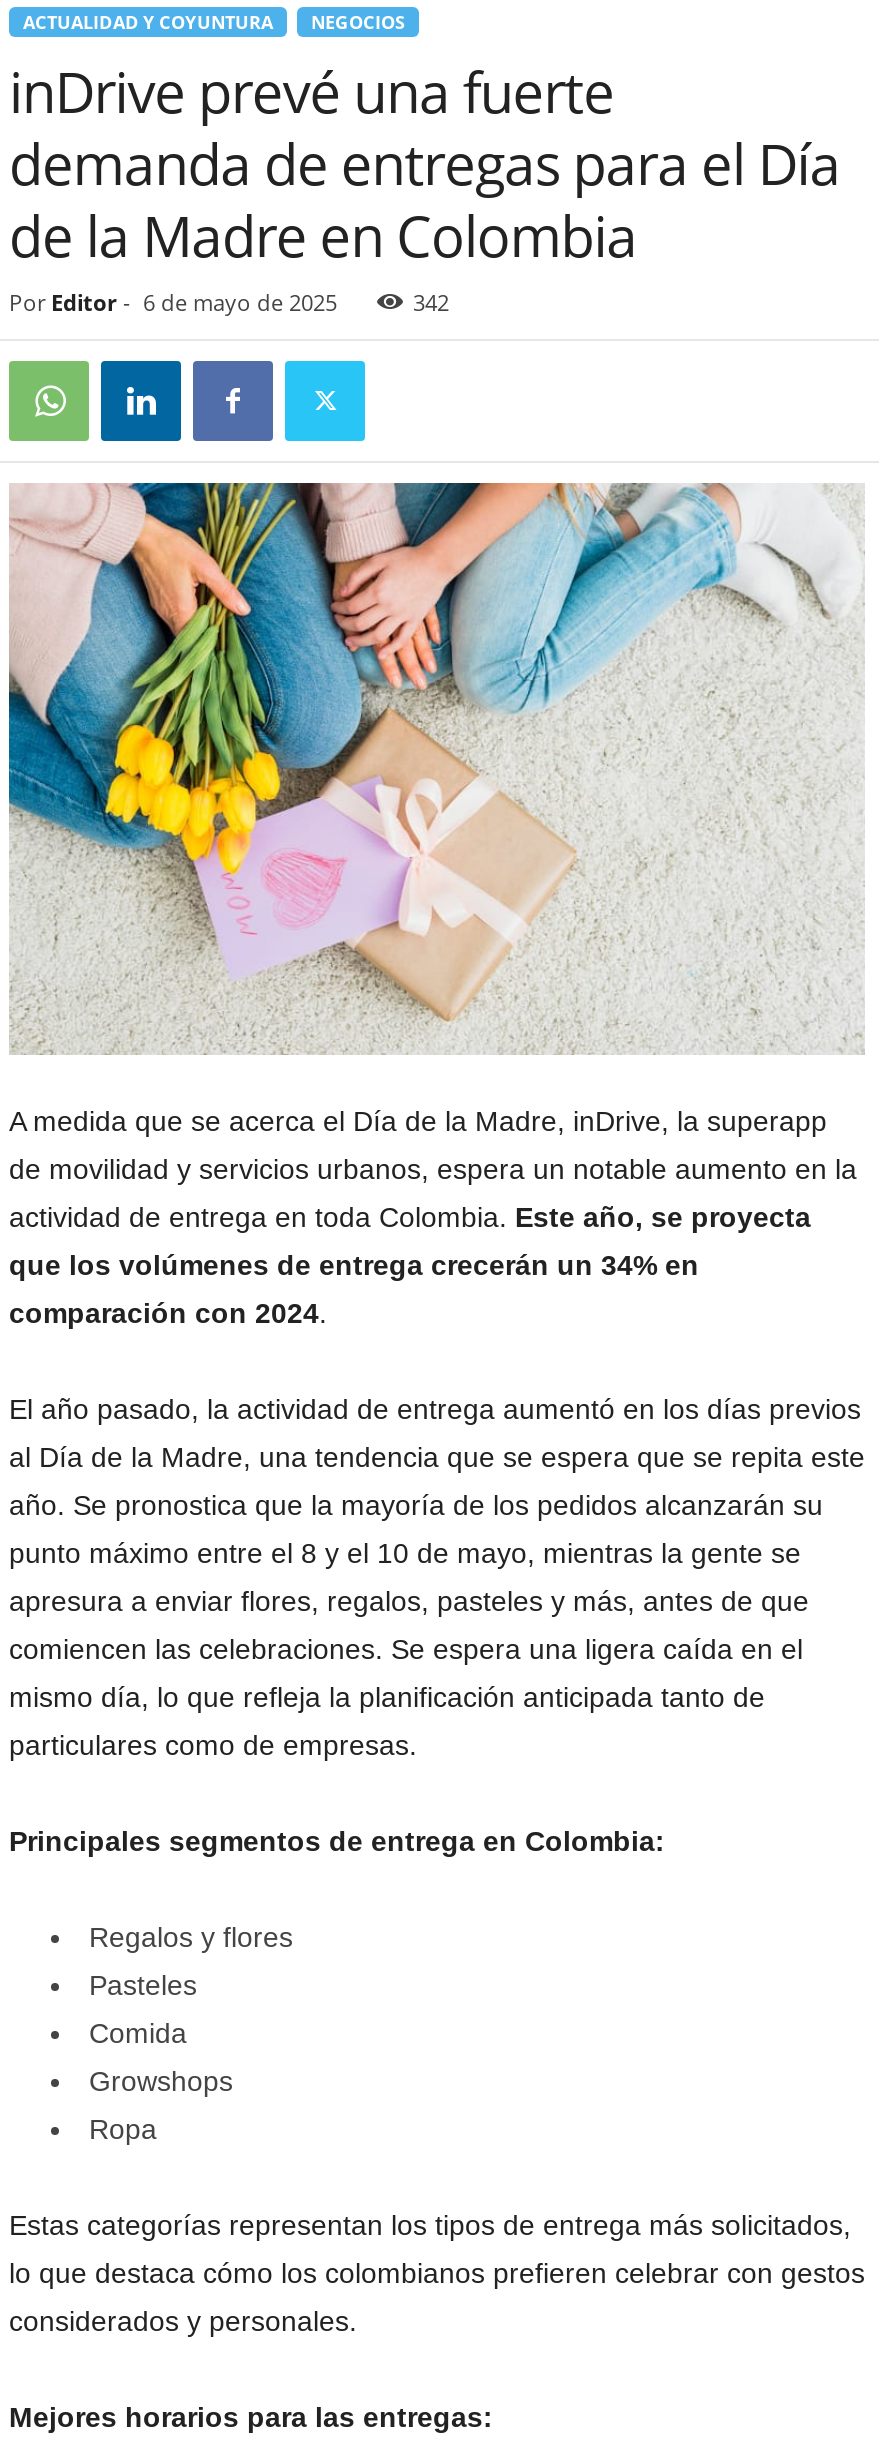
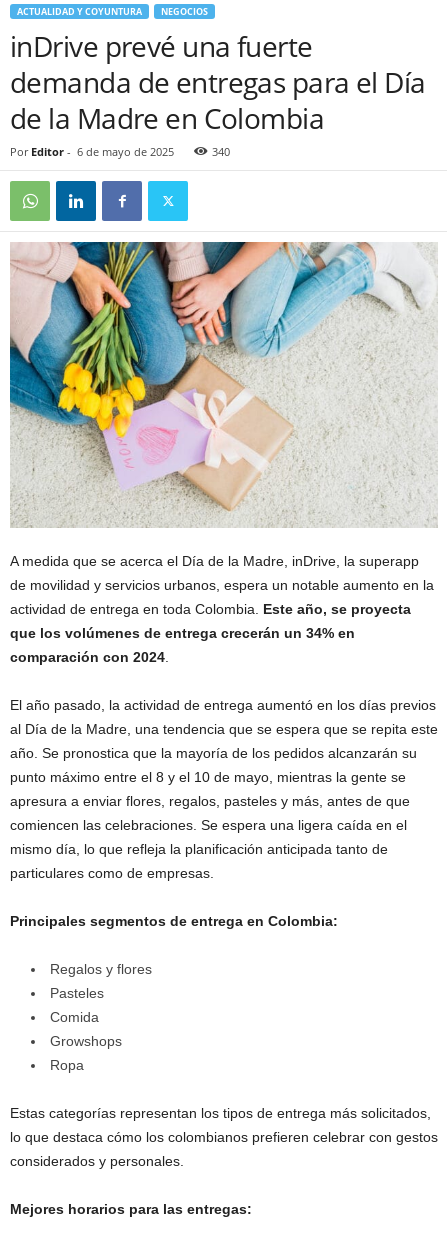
- 342
+ 340
